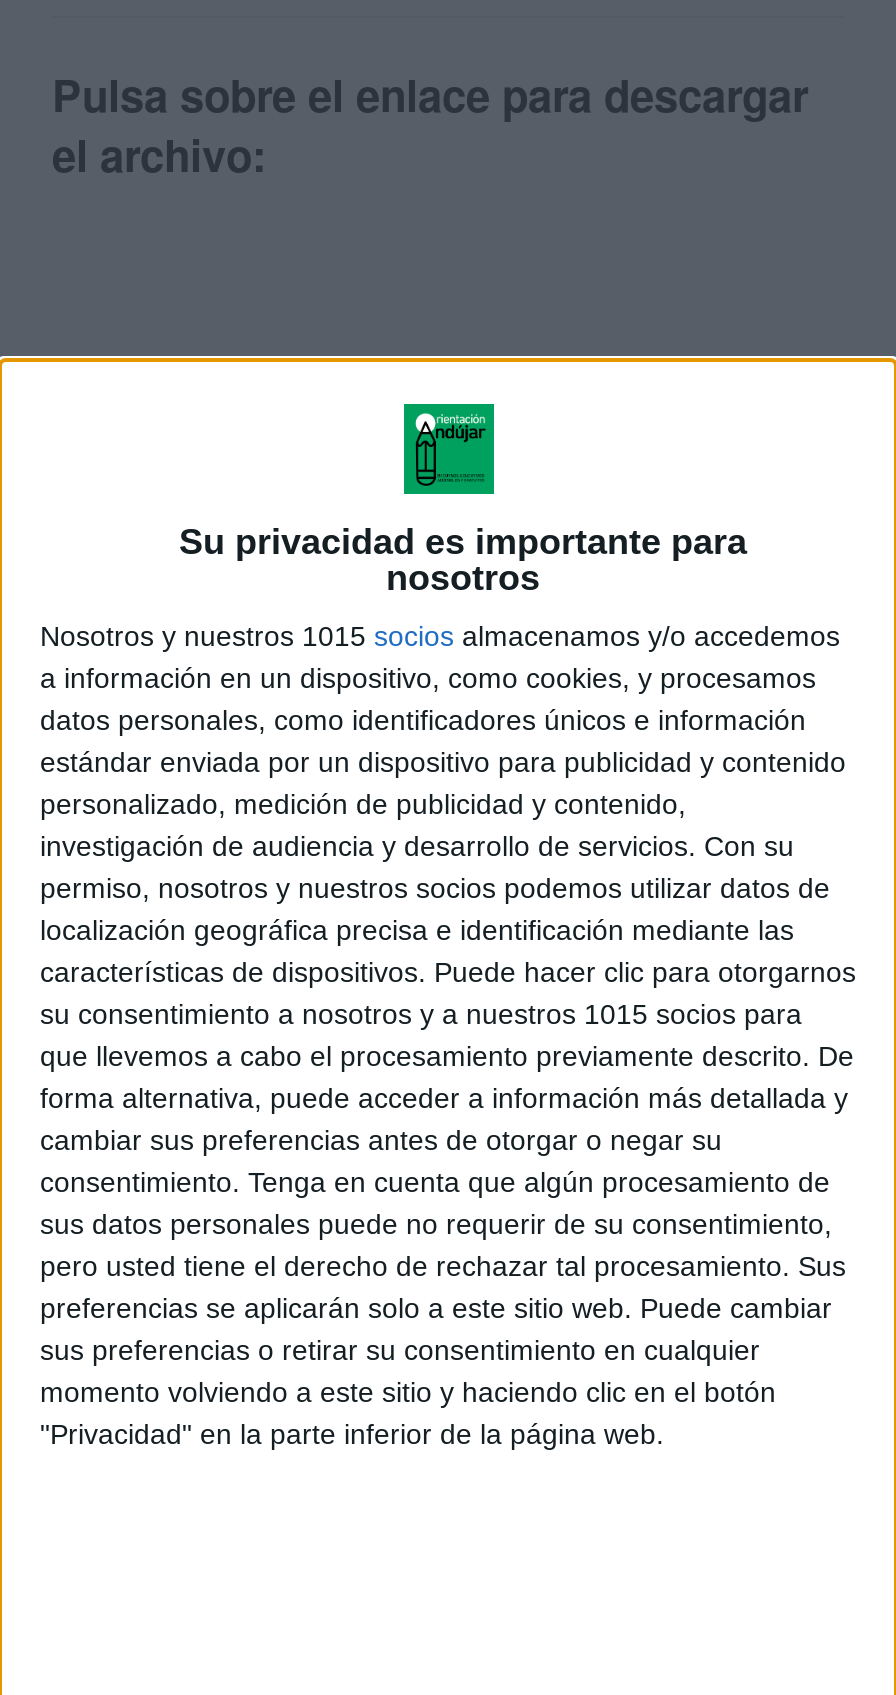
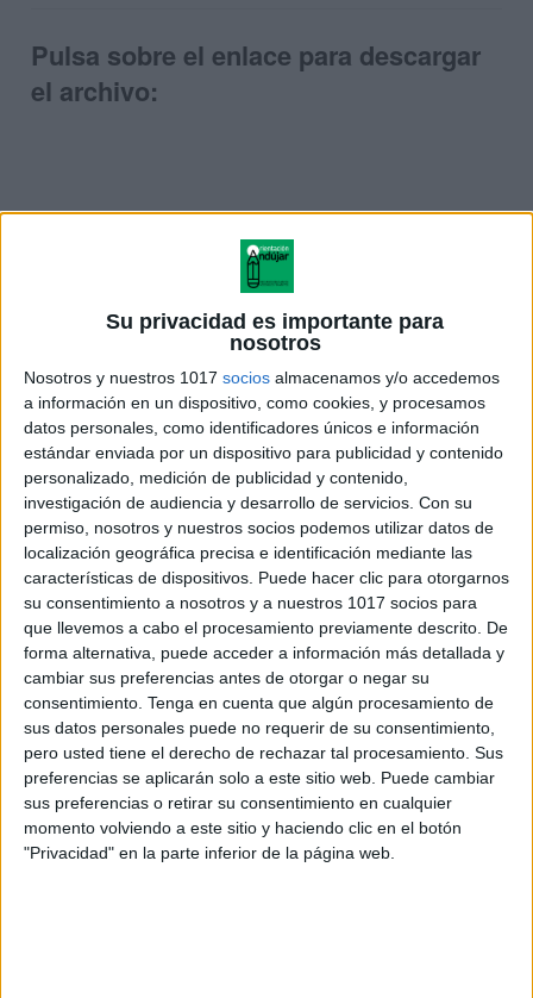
- Nosotros y nuestros 1015 socios almacenamos y/o accedemos
+ Nosotros y nuestros 1017 socios almacenamos y/o accedemos

- su consentimiento a nosotros y a nuestros 1015 socios para
+ su consentimiento a nosotros y a nuestros 1017 socios para
